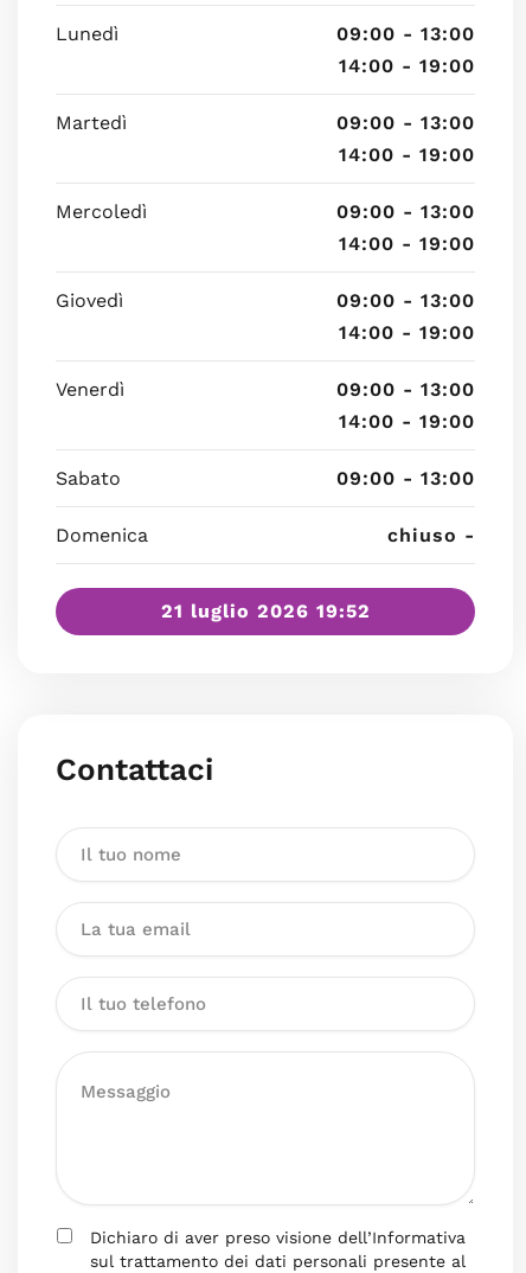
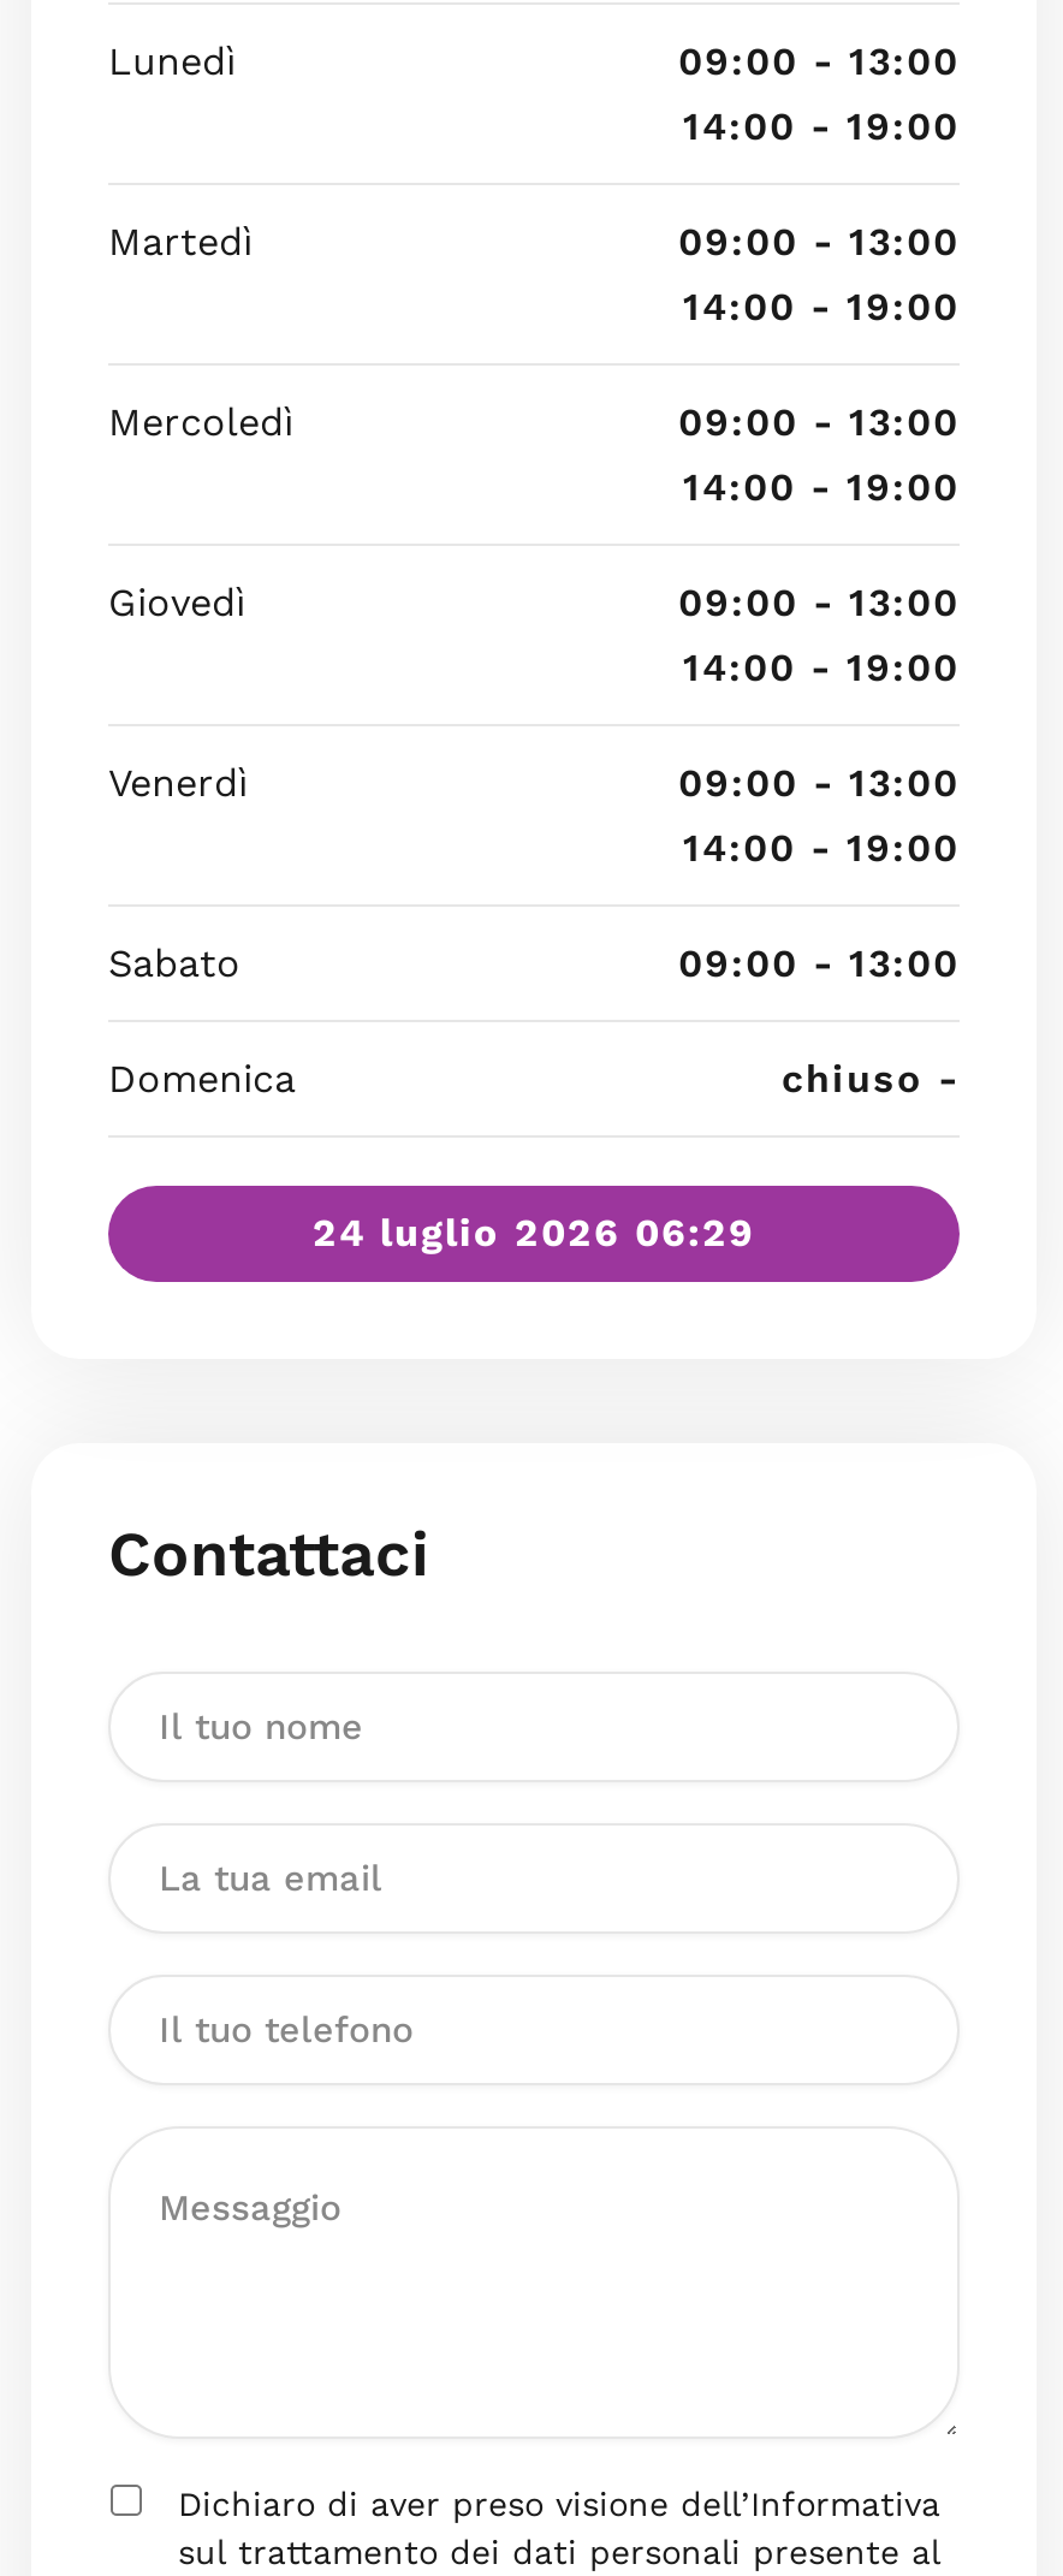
- 21 luglio 2026 19:52
+ 24 luglio 2026 06:29
